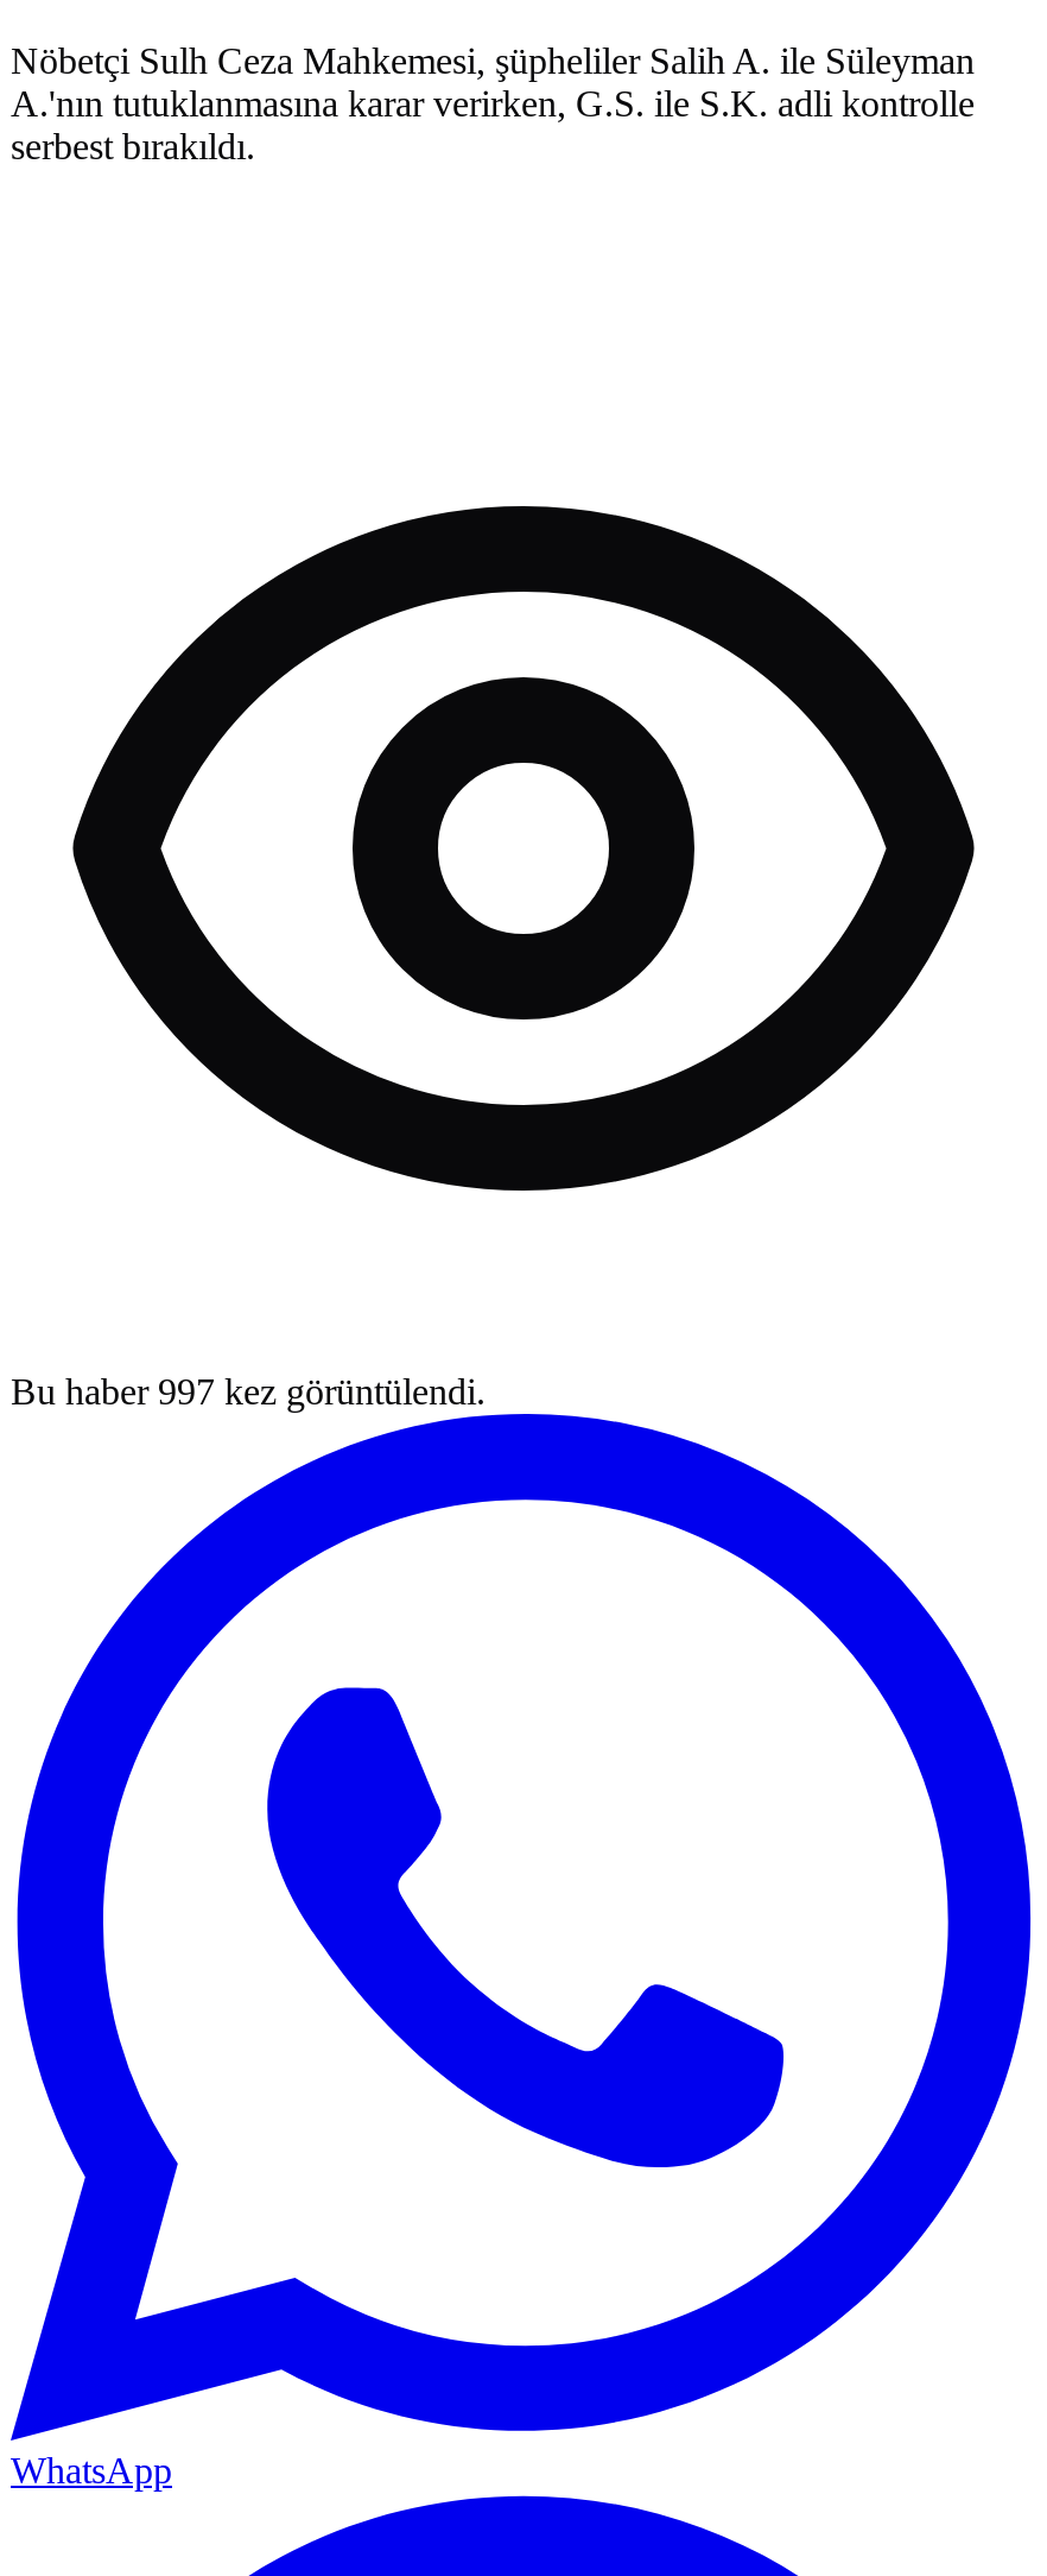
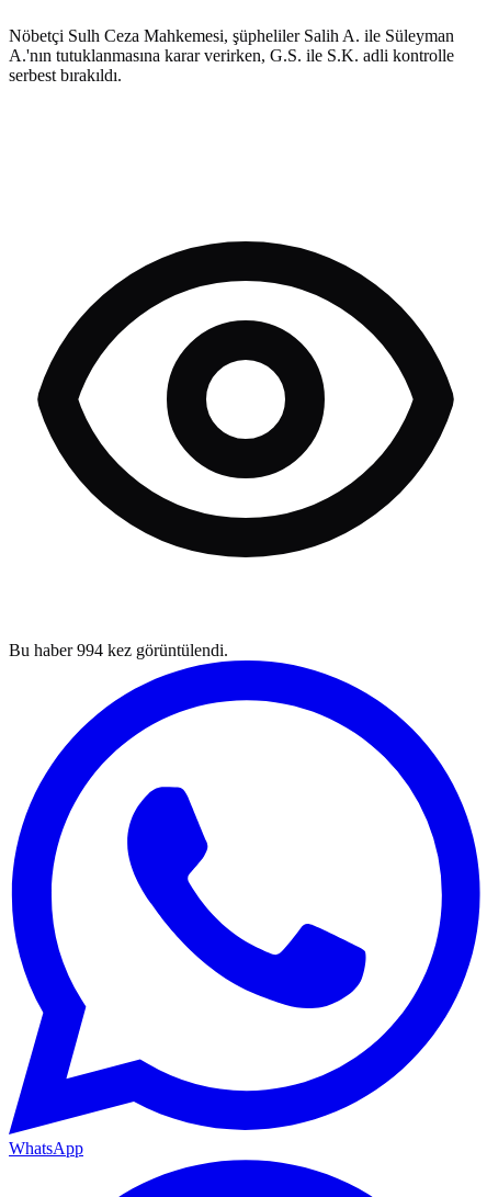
- Bu haber 997 kez görüntülendi.
+ Bu haber 994 kez görüntülendi.
